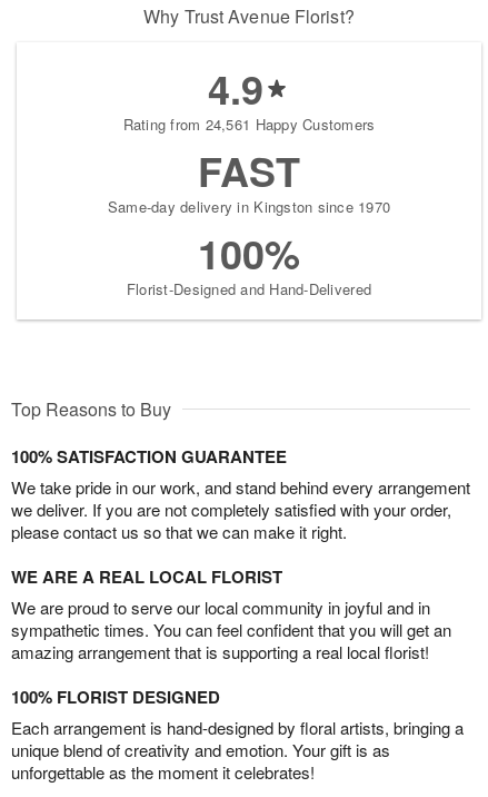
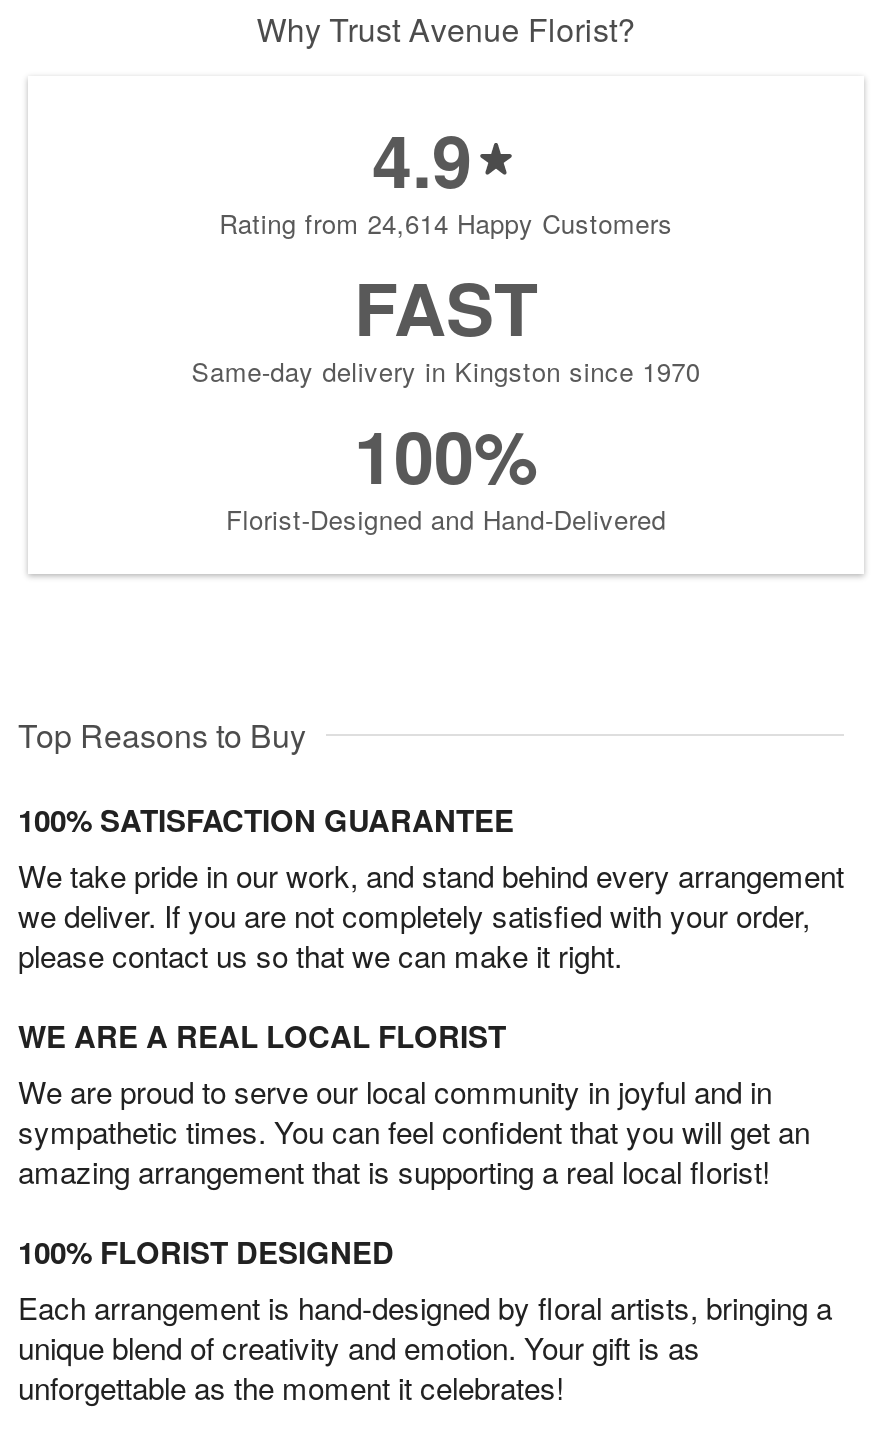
- Rating from 24,561 Happy Customers
+ Rating from 24,614 Happy Customers
